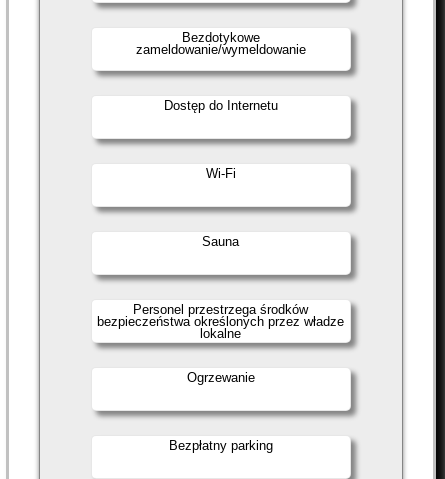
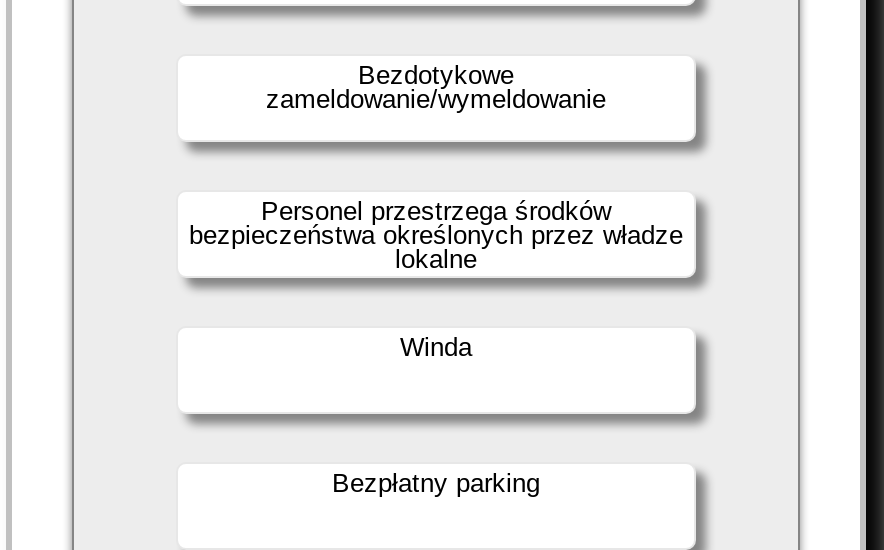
- Dostęp do Internetu

- Wi-Fi

- Sauna

- Ogrzewanie
+ Winda
